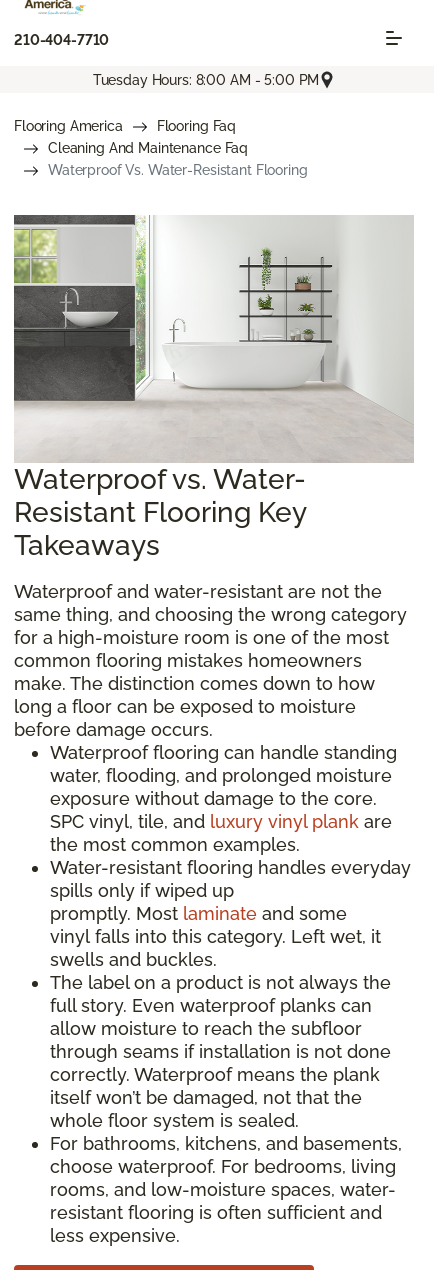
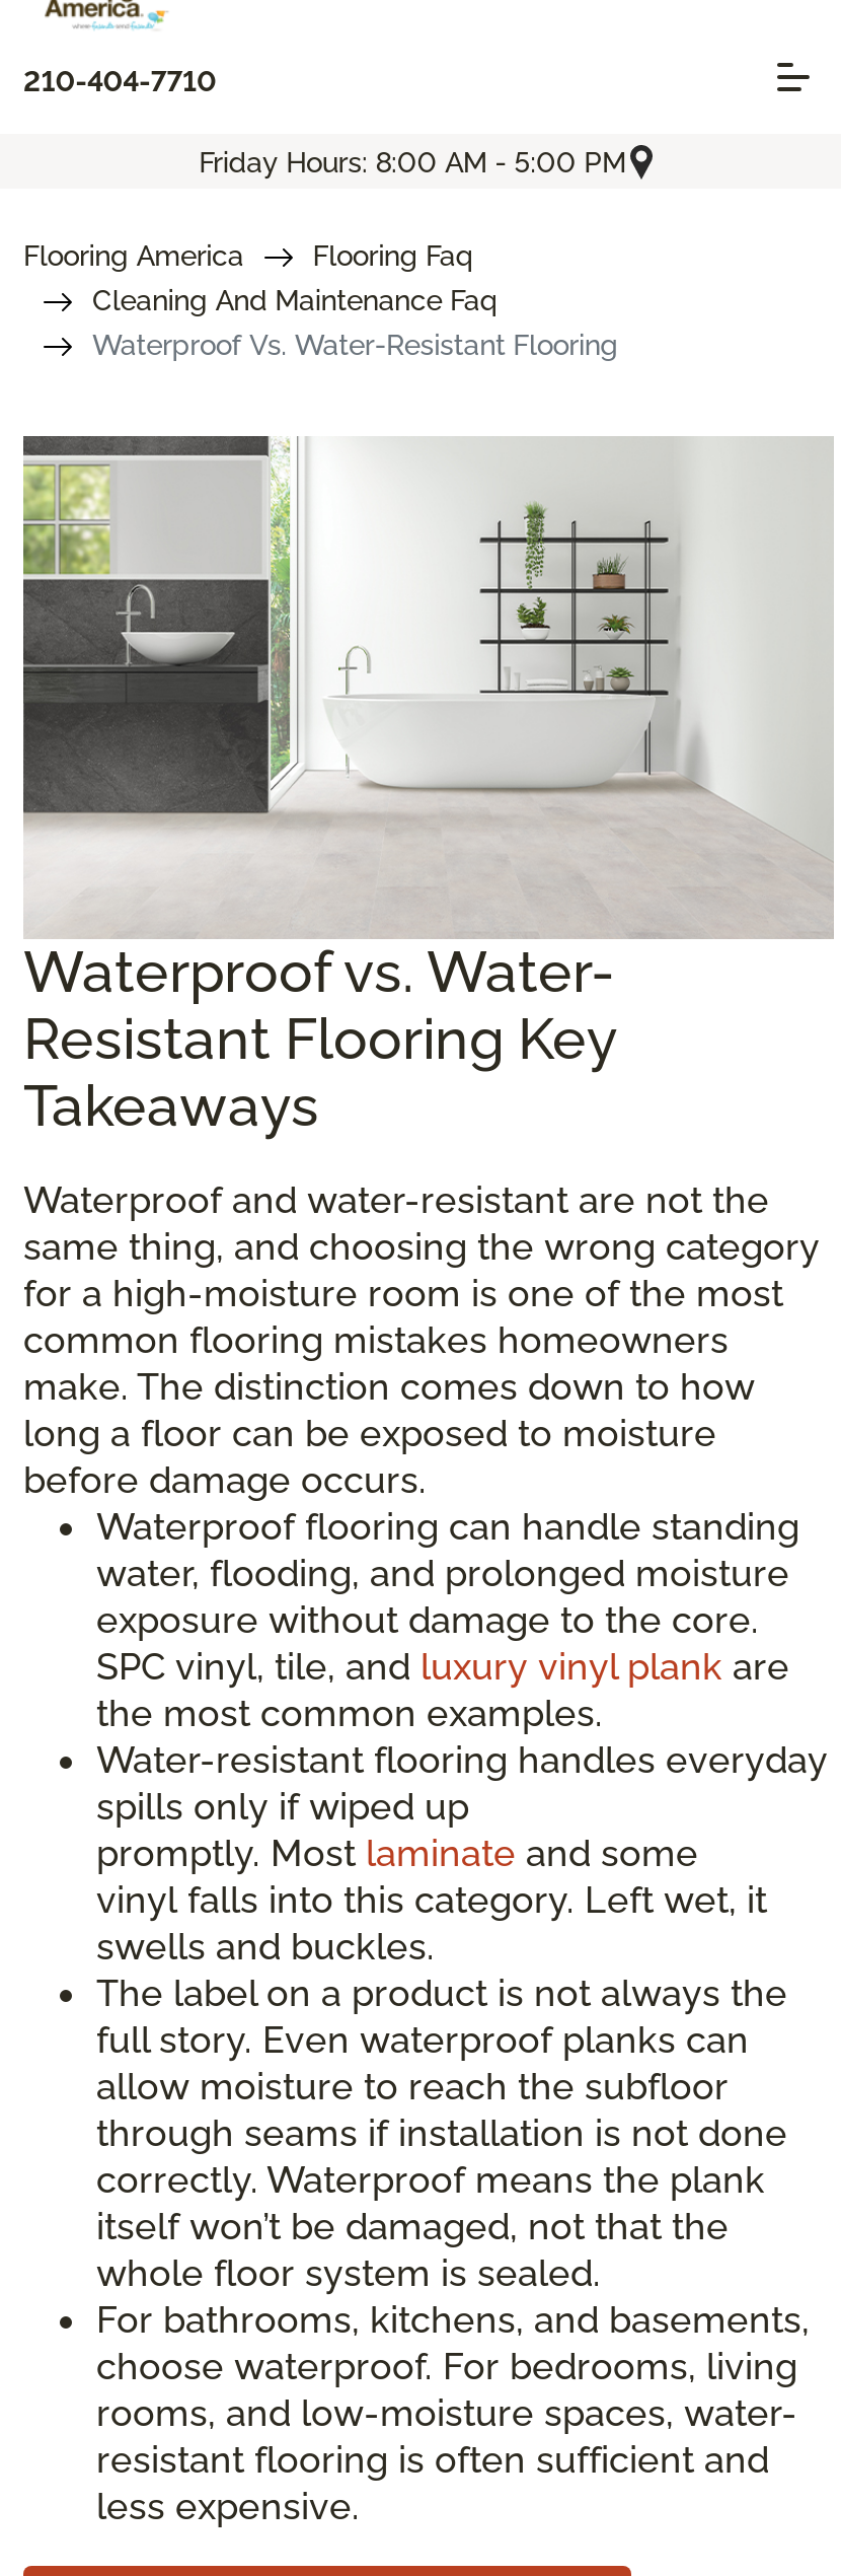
- Tuesday Hours: 8:00 AM - 5:00 PM
+ Friday Hours: 8:00 AM - 5:00 PM
